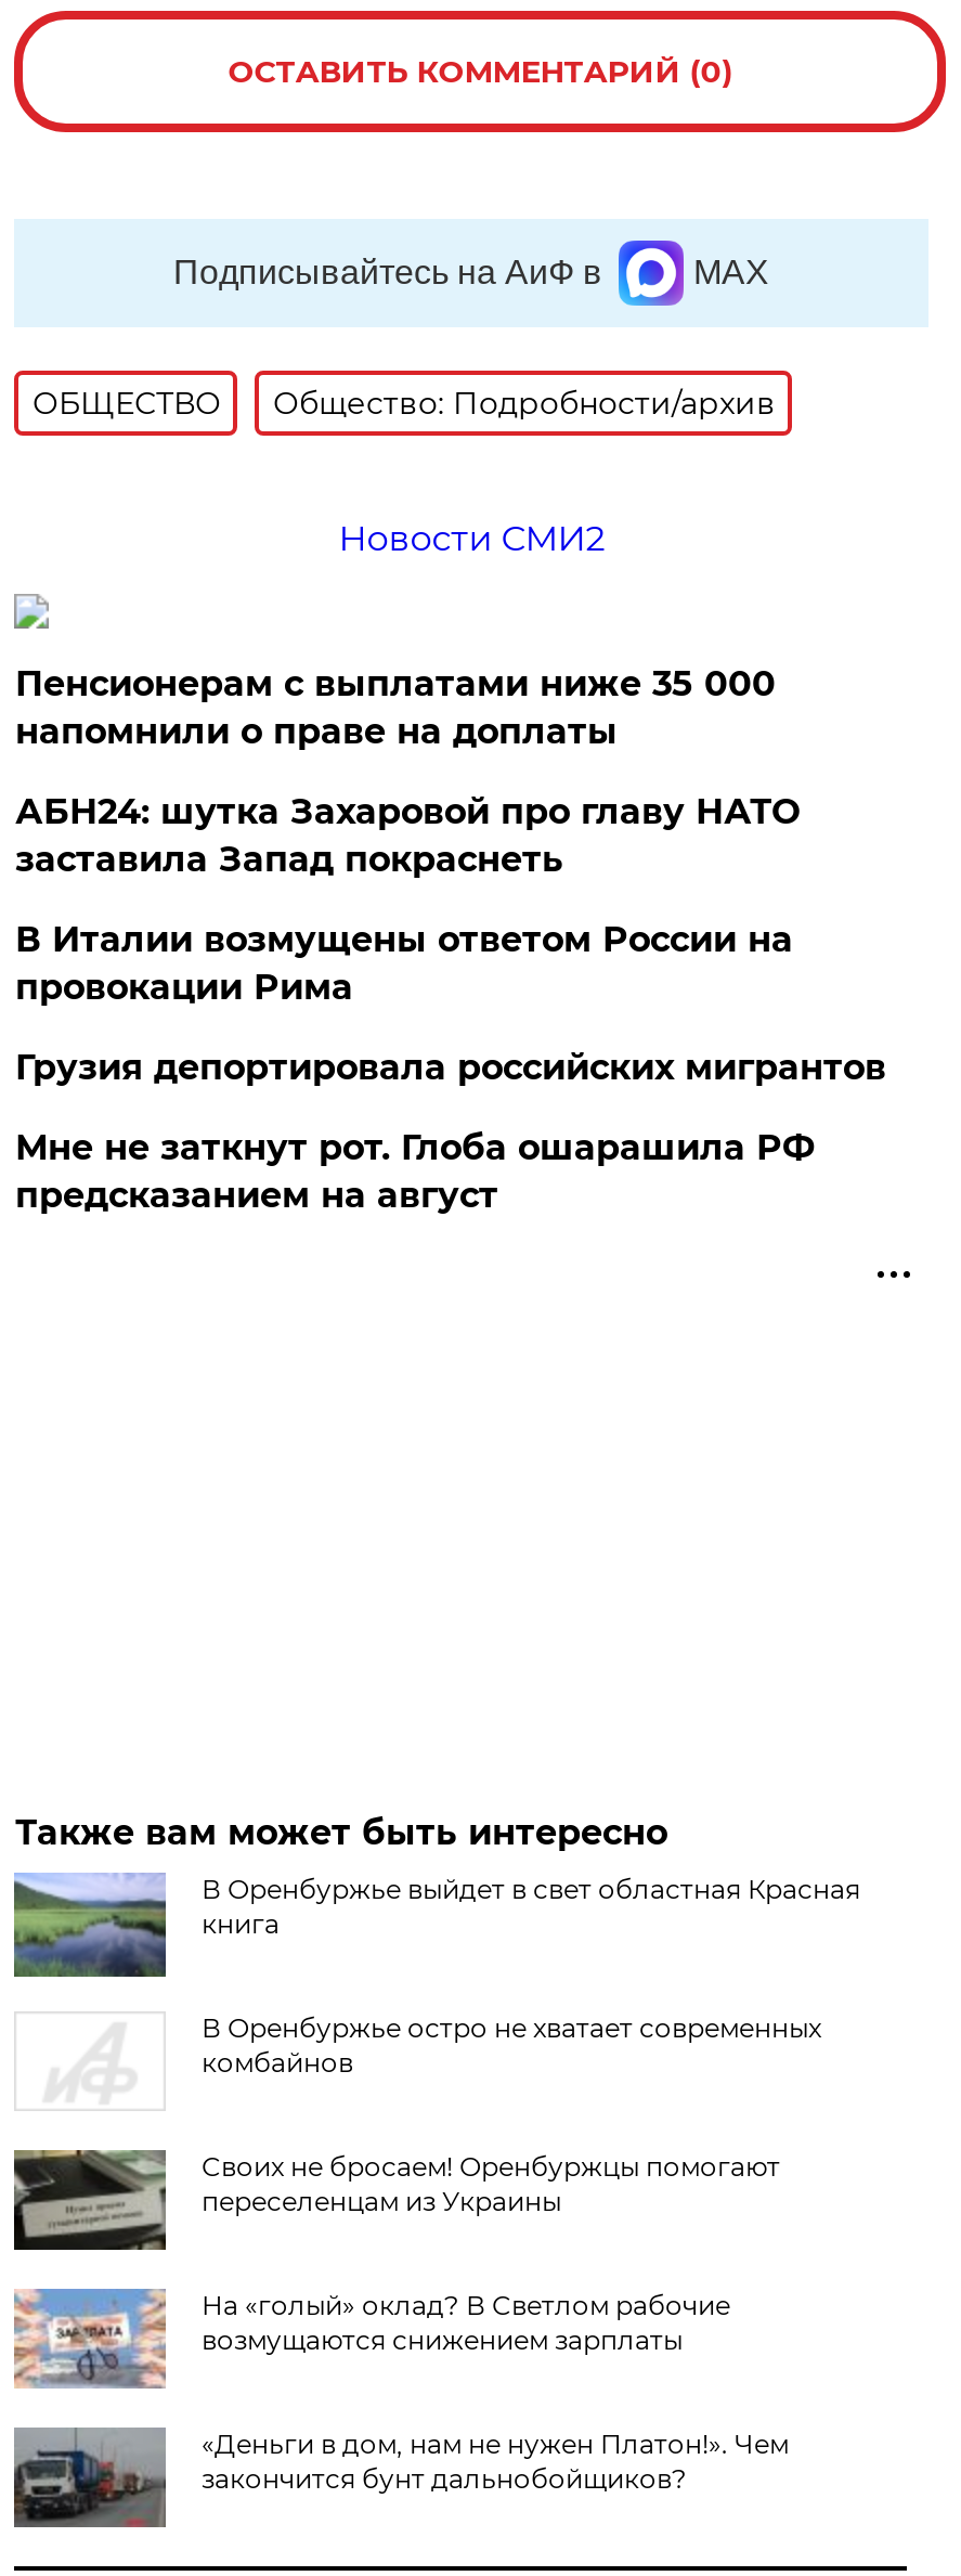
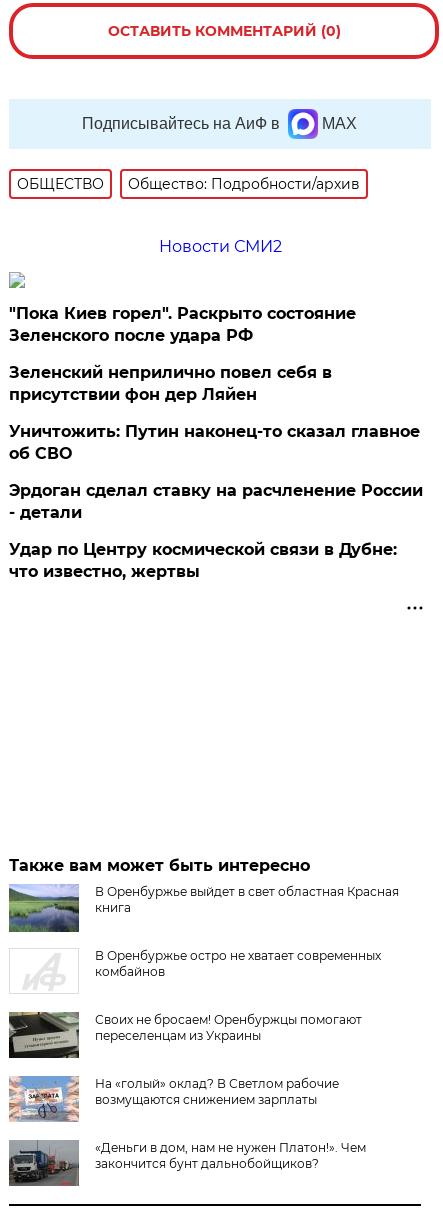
- Пенсионерам с выплатами ниже 35 000
- напомнили о праве на доплаты
+ "Пока Киев горел". Раскрыто состояние
+ Зеленского после удара РФ

- АБН24: шутка Захаровой про главу НАТО
- заставила Запад покраснеть
+ Зеленский неприлично повел cебя в
+ присутствии фон дер Ляйен

- В Италии возмущены ответом России на
- провокации Рима
+ Уничтожить: Путин наконец-то сказал главное
+ об СВО

- Грузия депортировала российских мигрантов
+ Эрдоган сделал ставку на расчленение России
+ - детали

- Мне не заткнут рот. Глоба ошарашила РФ
- предсказанием на август
+ Удар по Центру космической связи в Дубне:
+ что известно, жертвы
